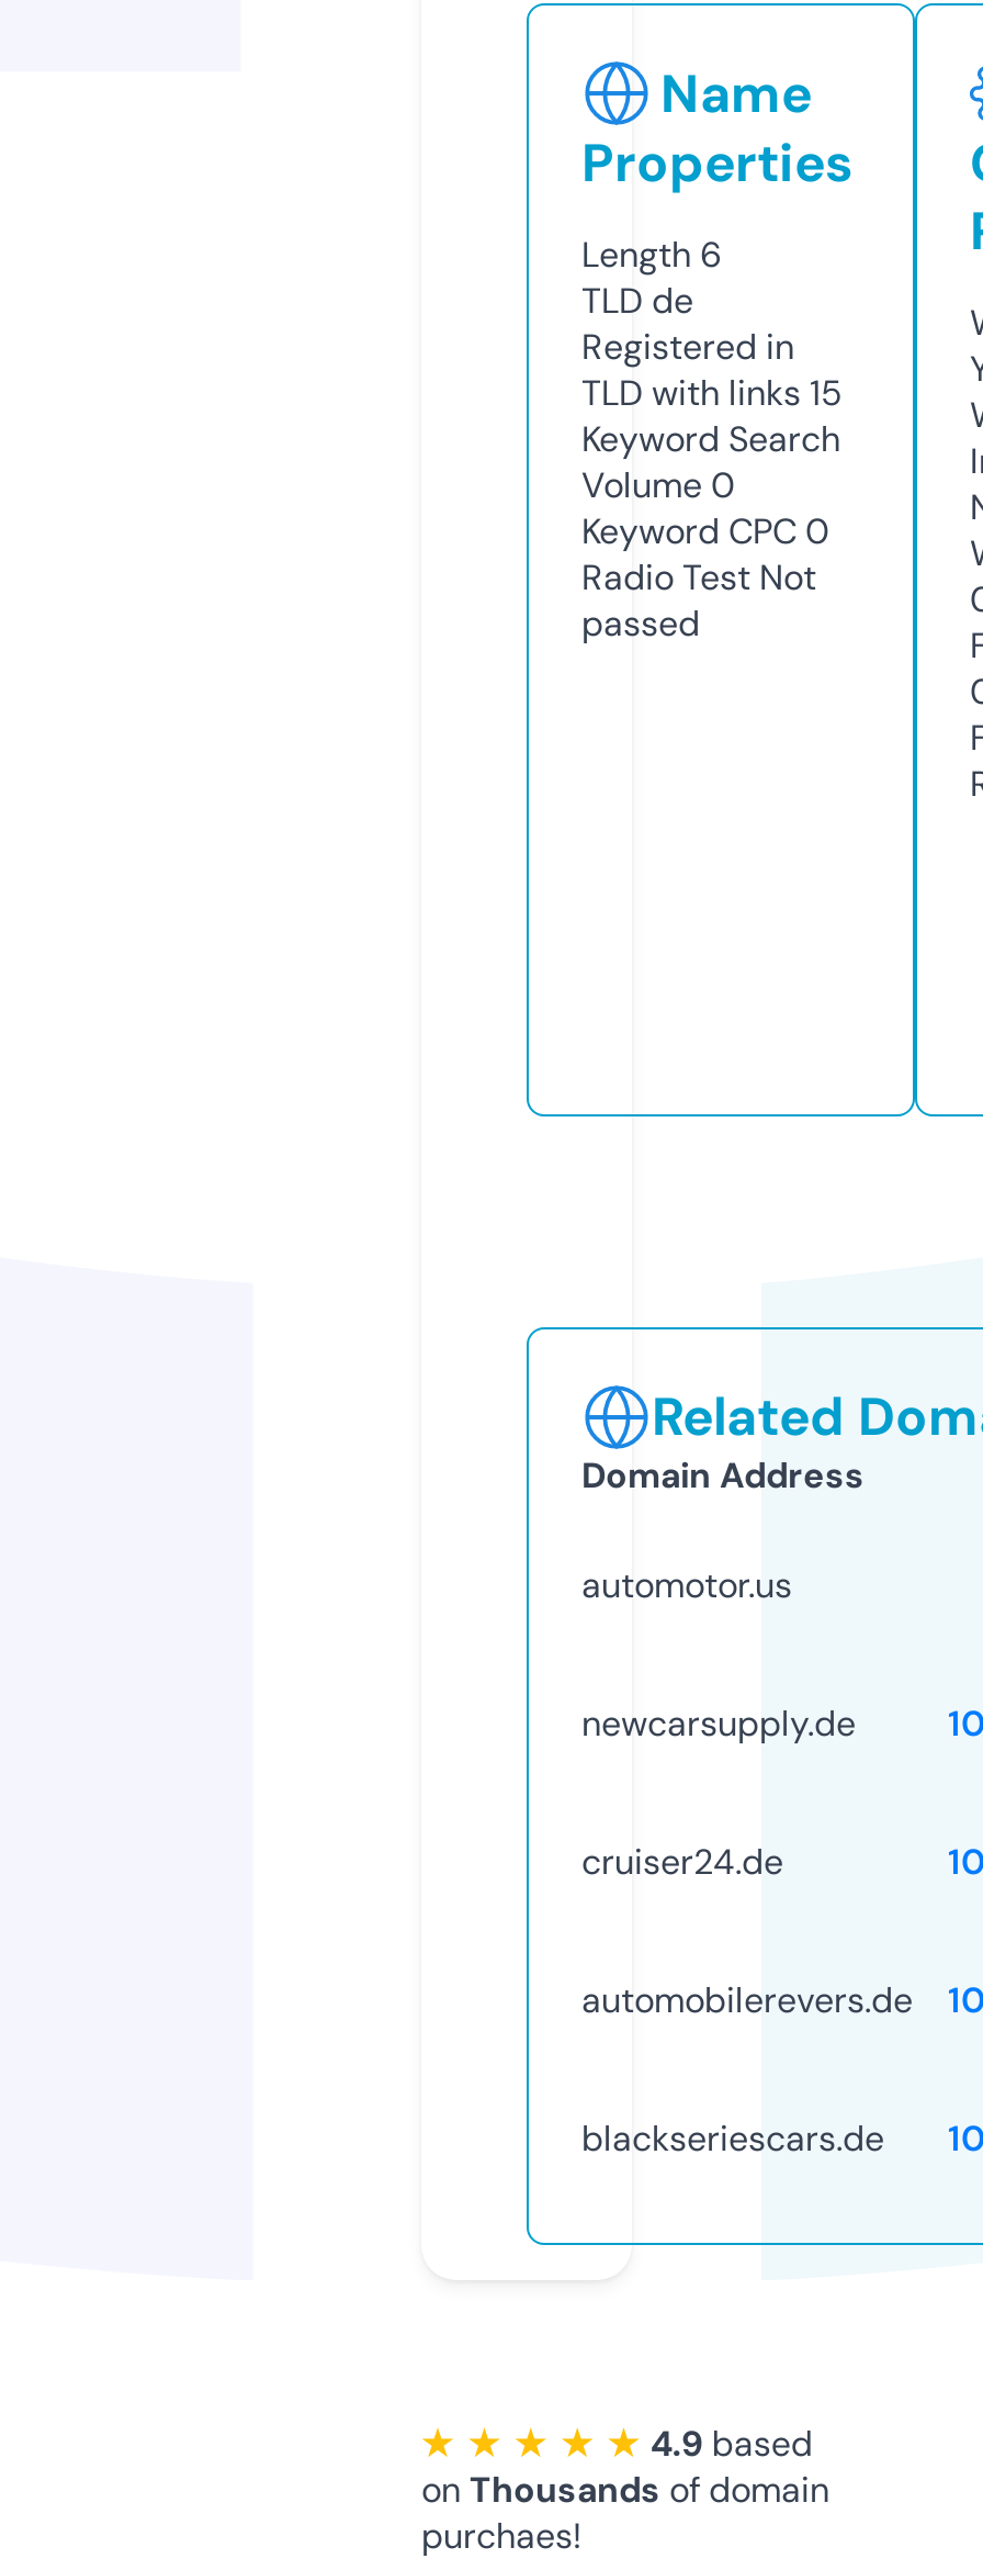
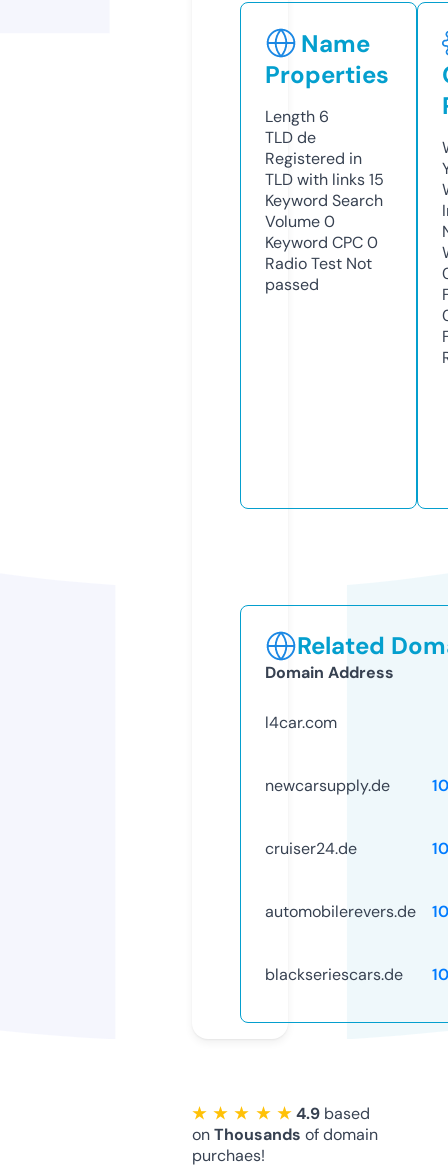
- automotor.us
+ l4car.com
